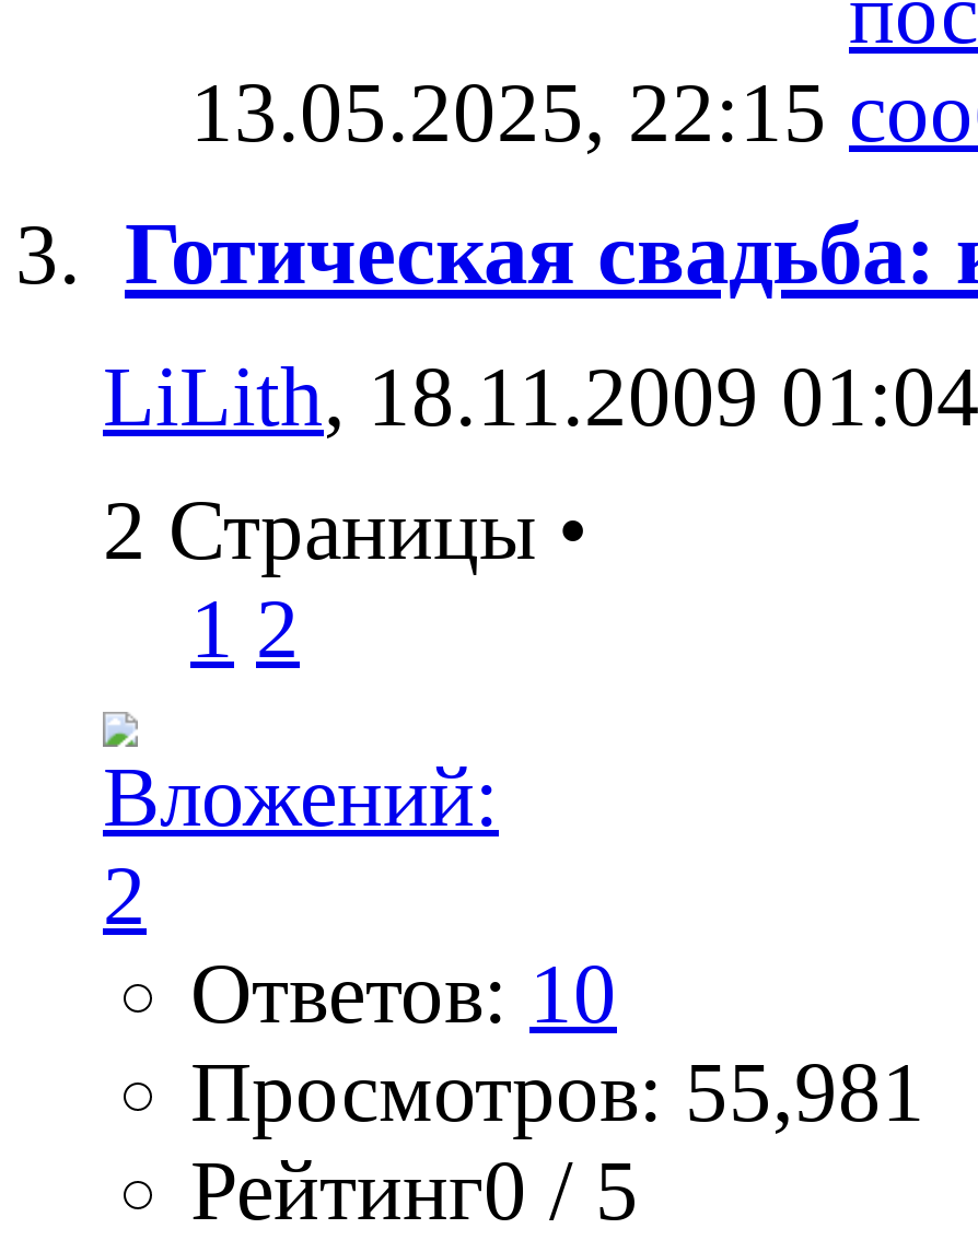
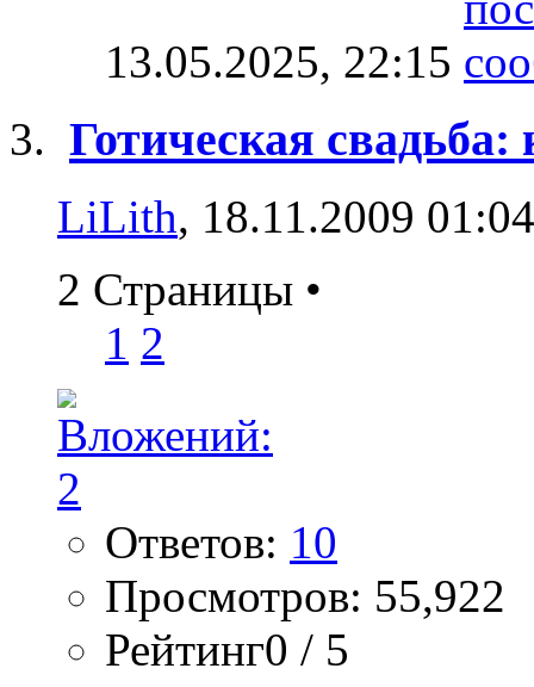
- Просмотров: 55,981
+ Просмотров: 55,922
